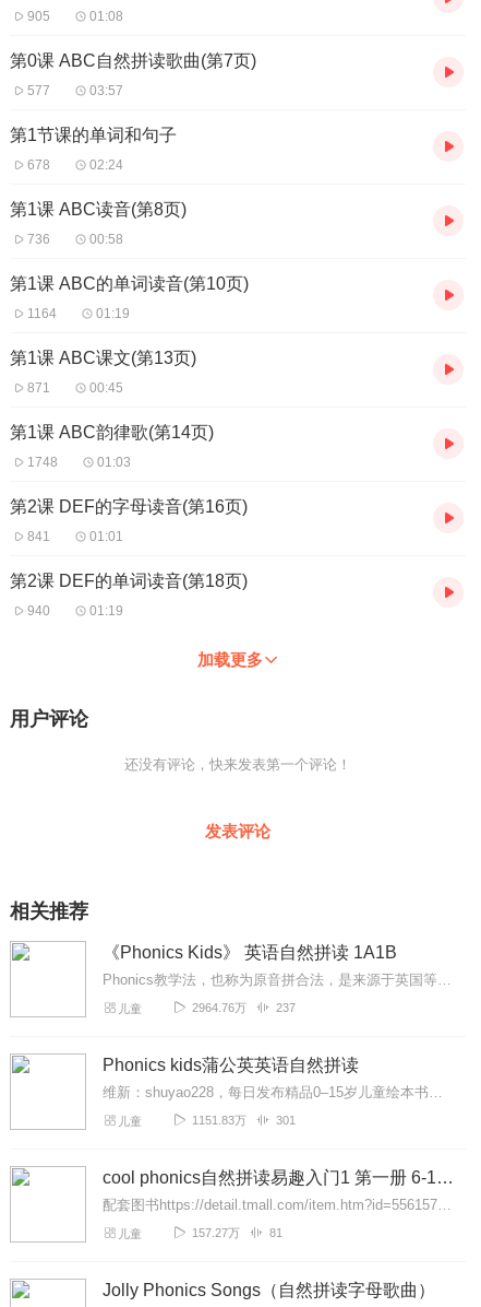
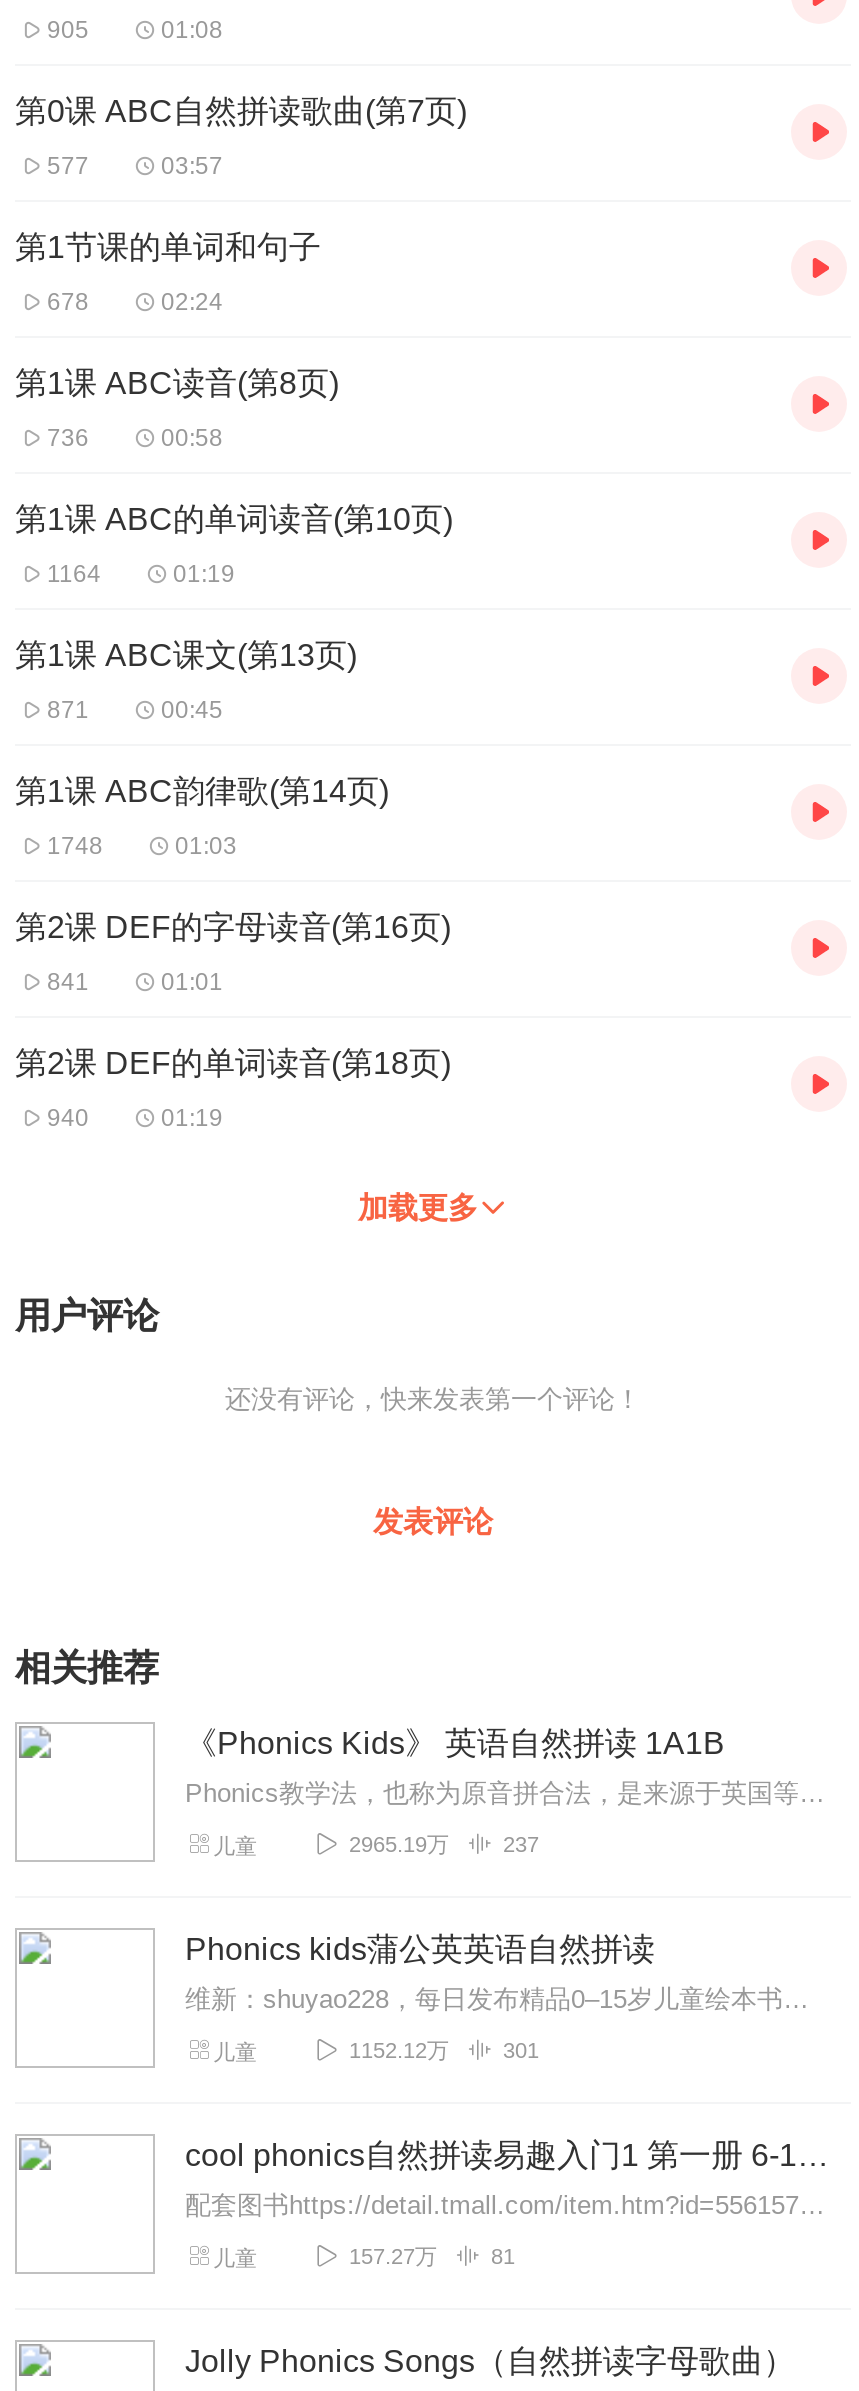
- 2964.76万
+ 2965.19万

- 1151.83万
+ 1152.12万
